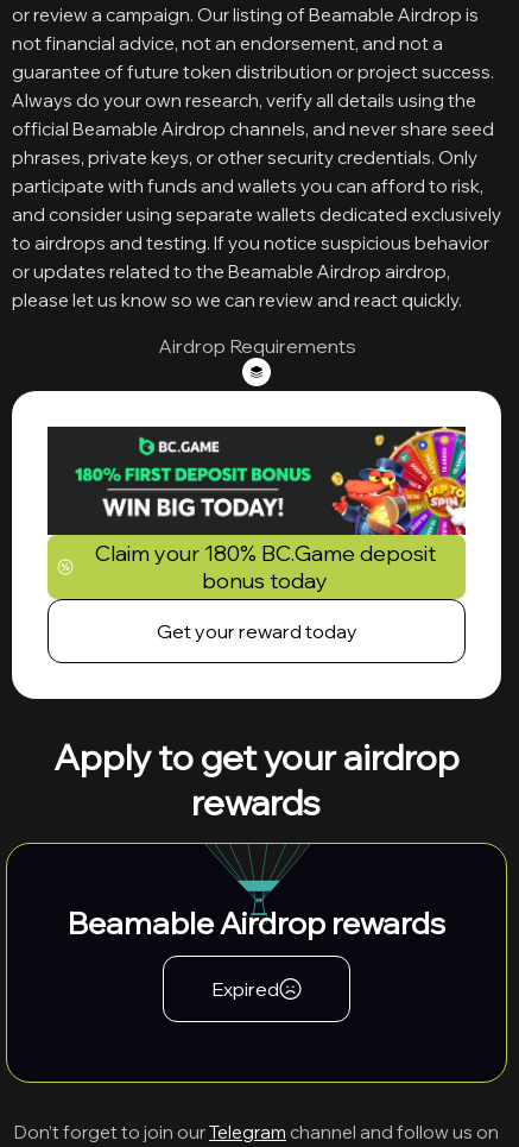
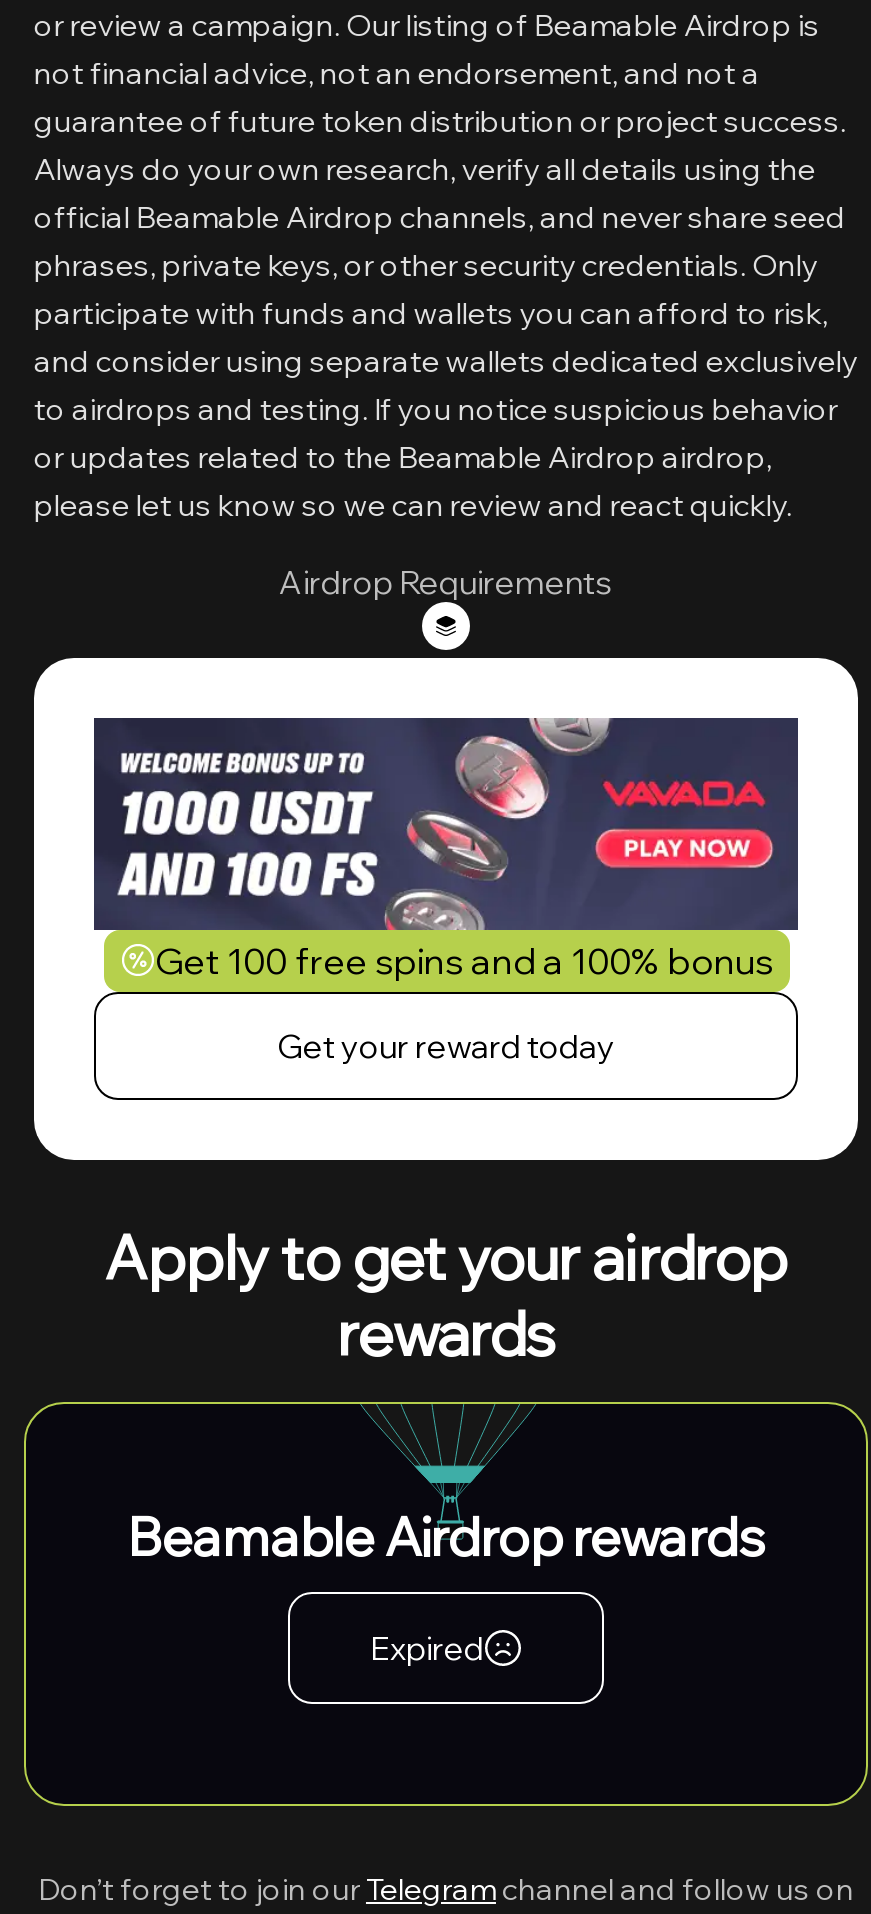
- [image]
- Claim your 180% BC.Game deposit
- bonus today
+ [image]
+ Get 100 free spins and a 100% bonus
